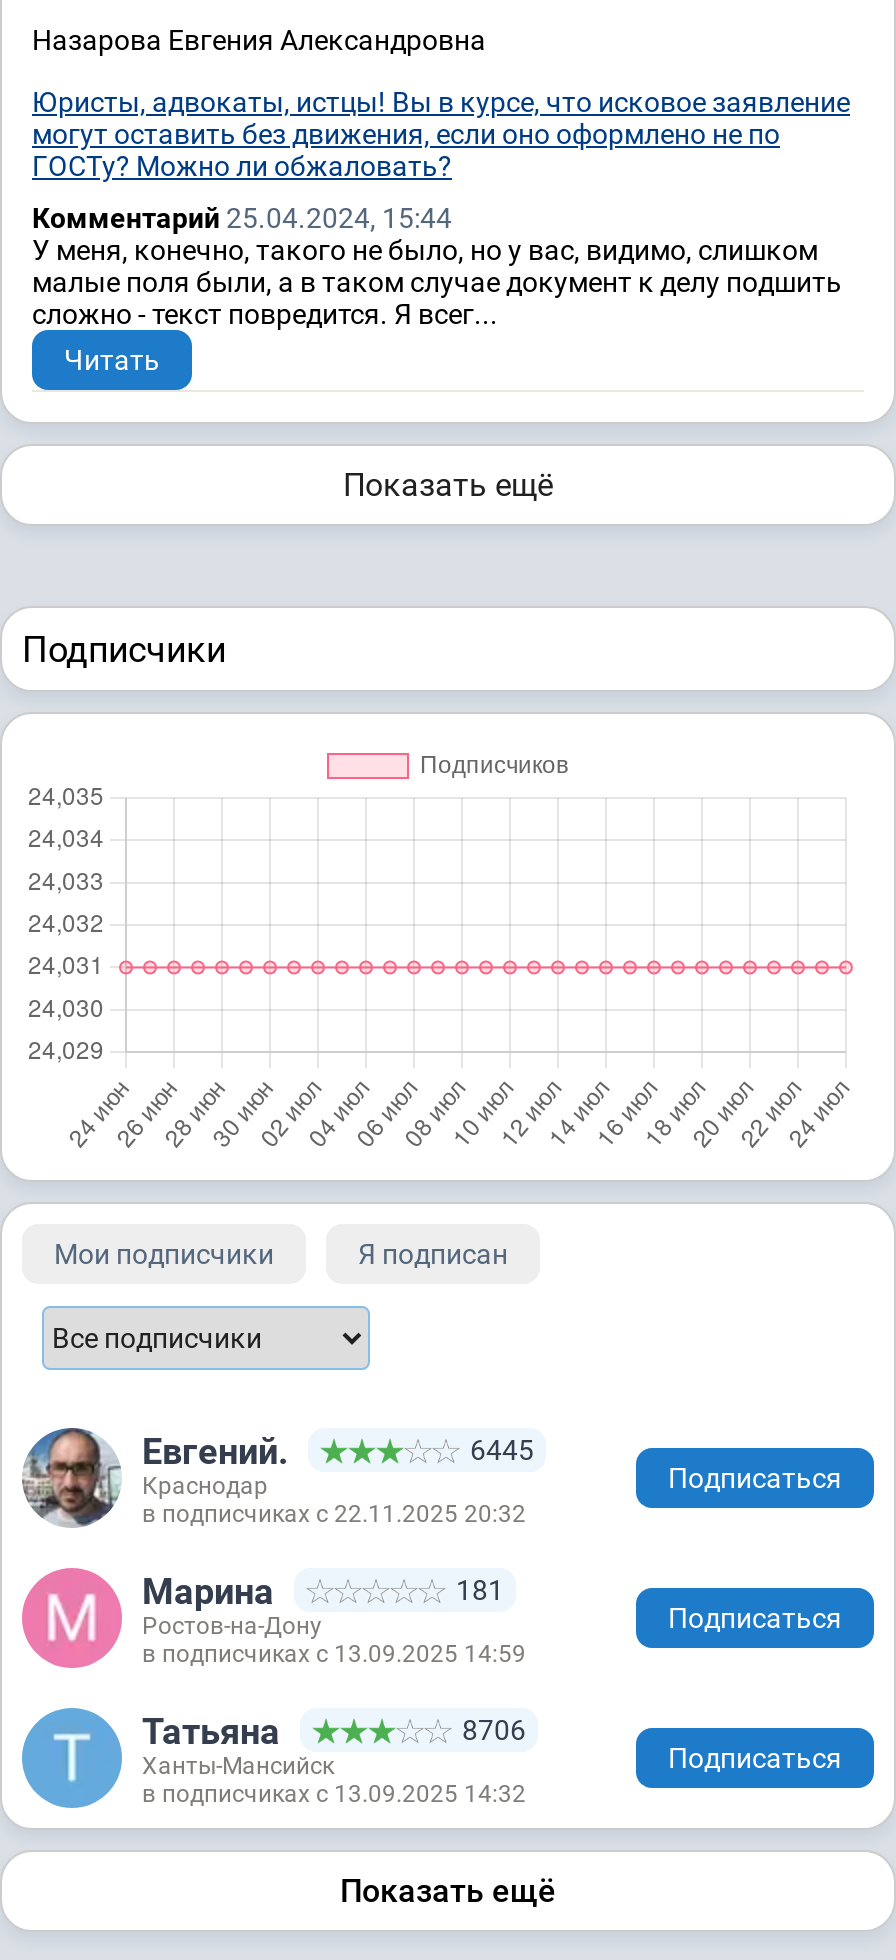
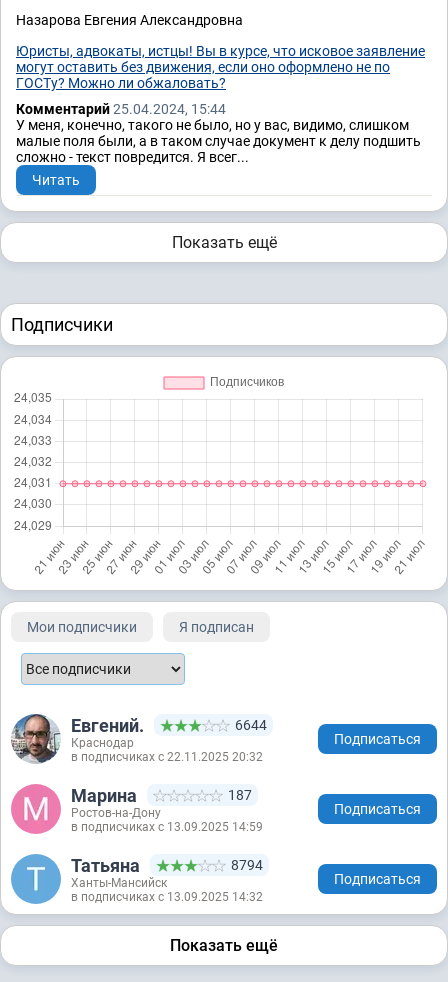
- 6445
+ 6644

- 181
+ 187

- 8706
+ 8794
